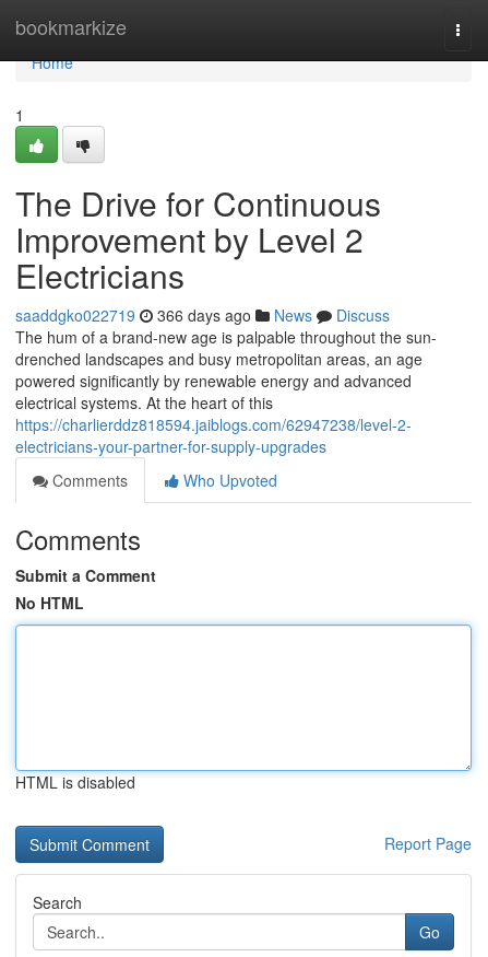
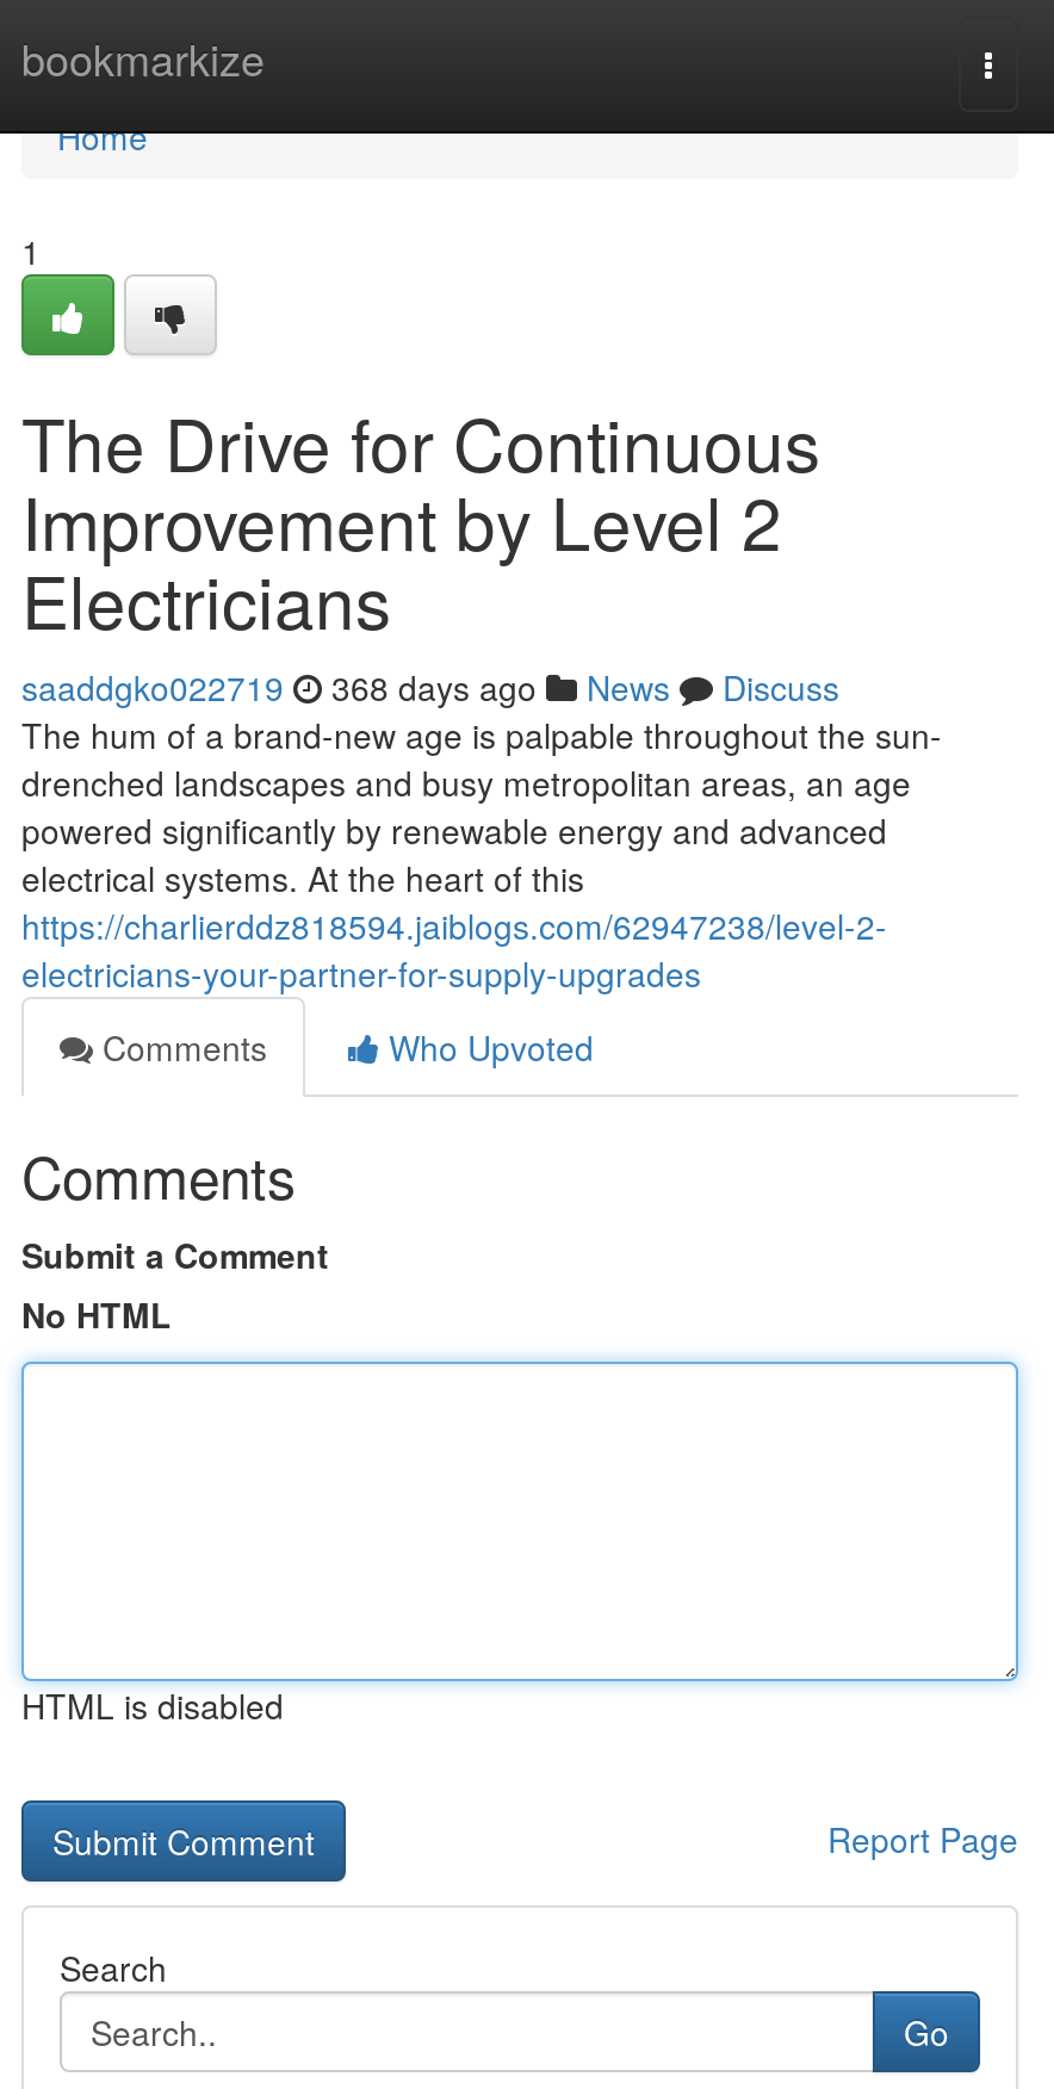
- saaddgko022719 366 days ago News Discuss
+ saaddgko022719 368 days ago News Discuss
